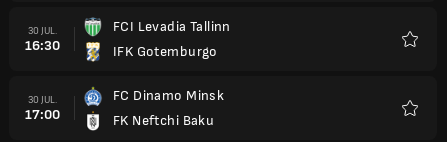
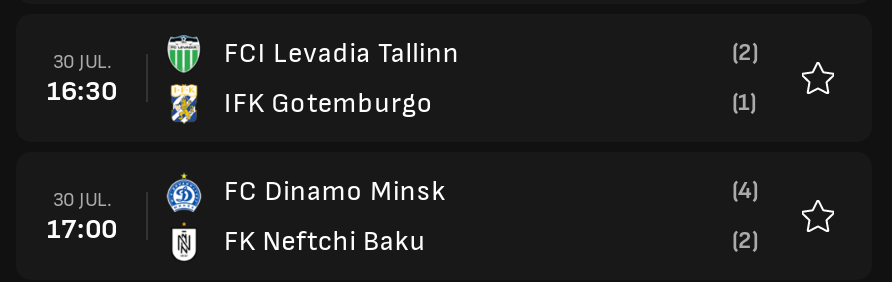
+ (2)
+ (1)

+ (4)
+ (2)
